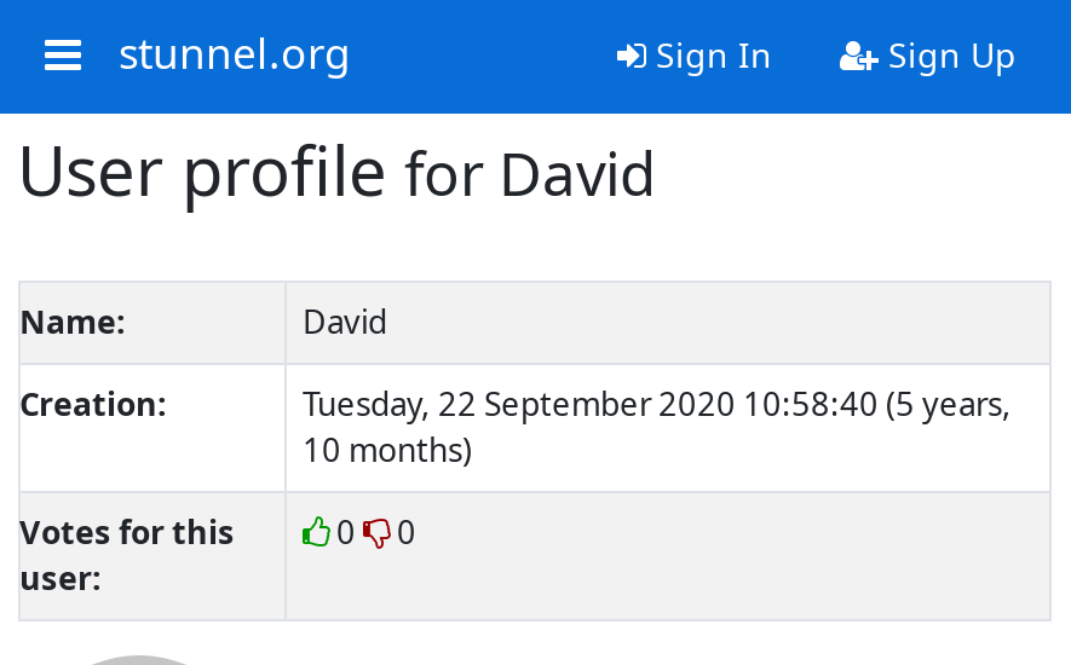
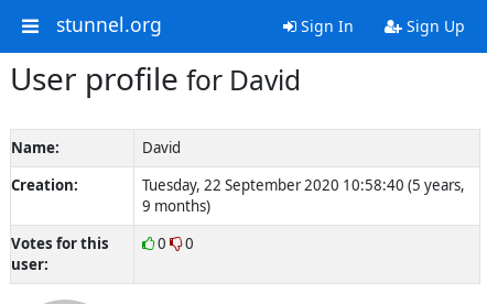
- 10 months)
+ 9 months)
